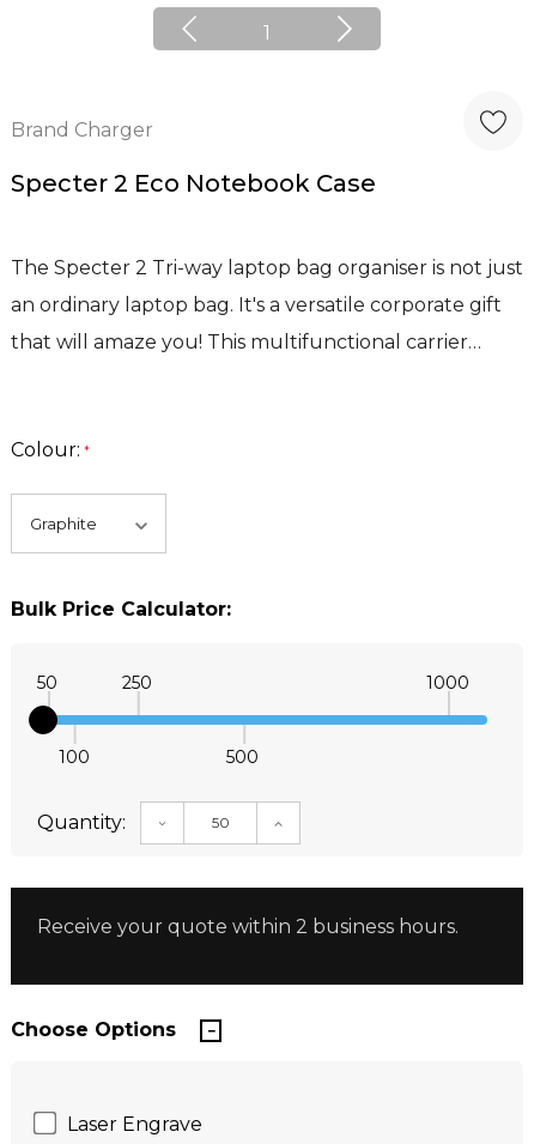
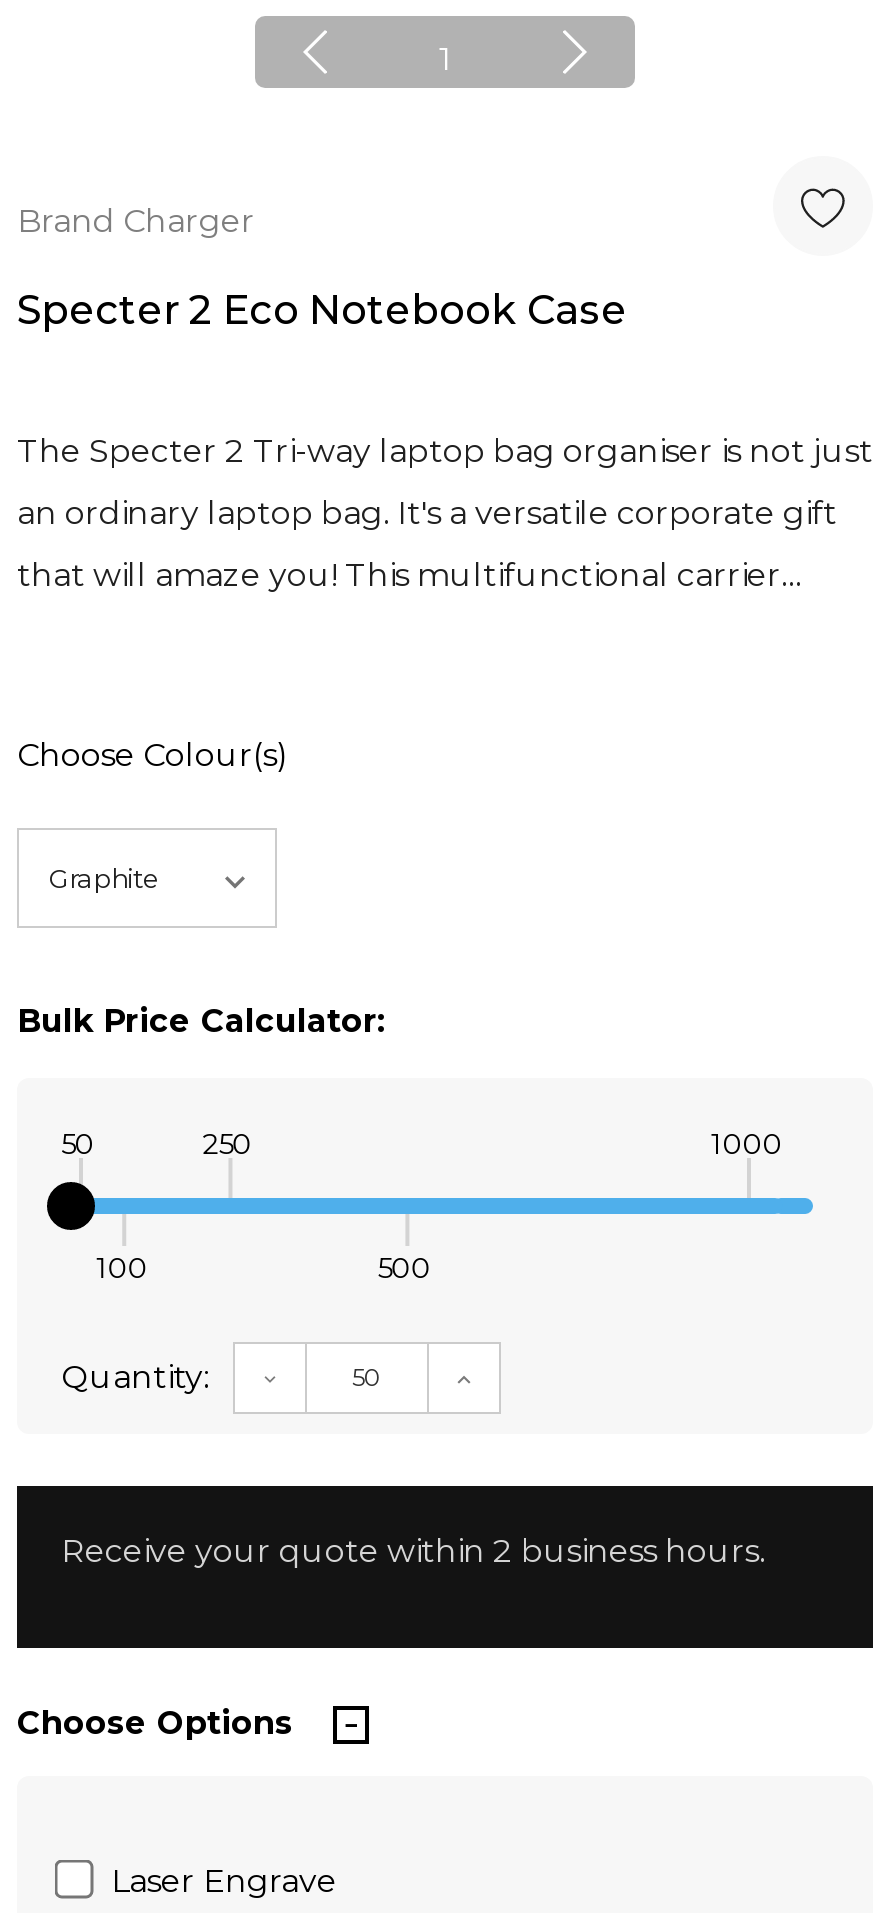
- Colour: *
+ Choose Colour(s)
